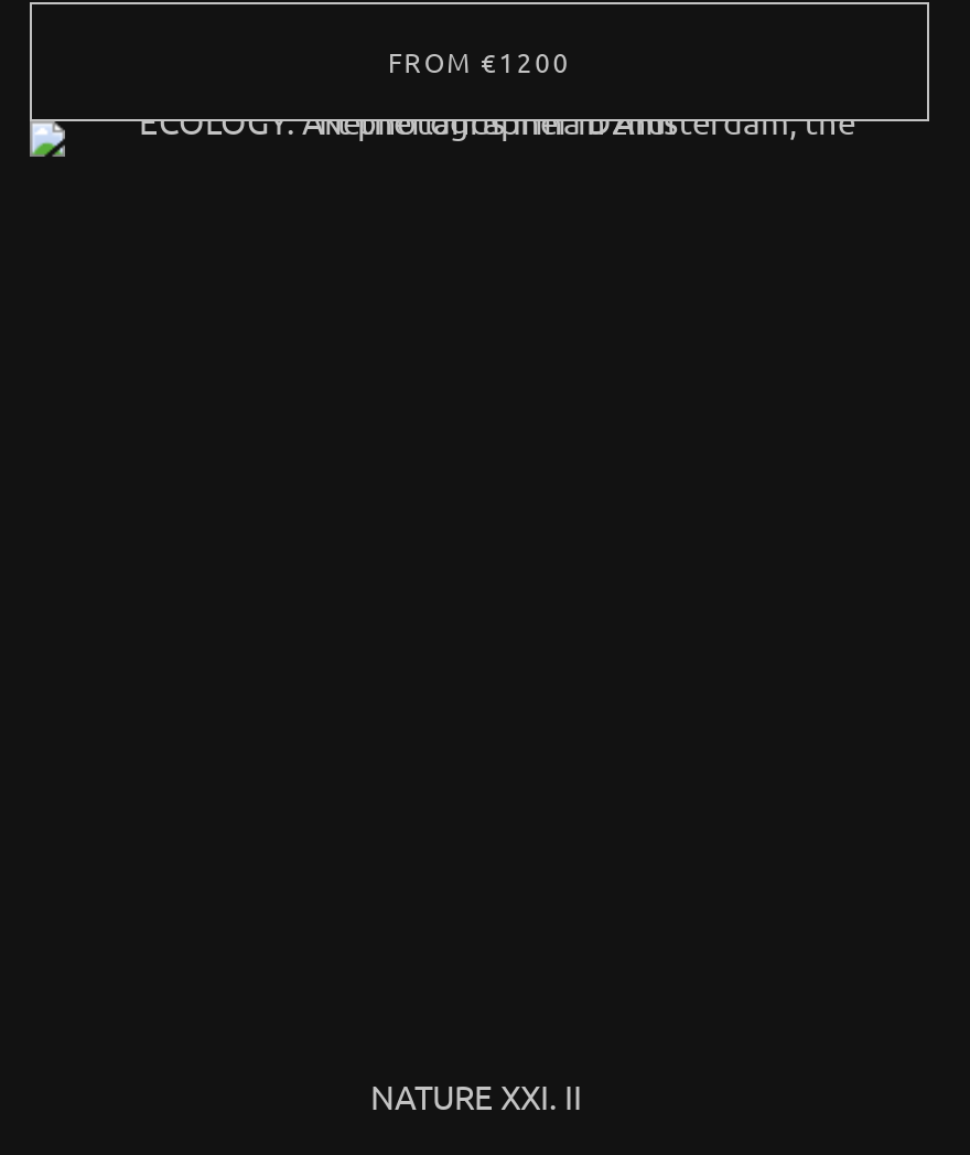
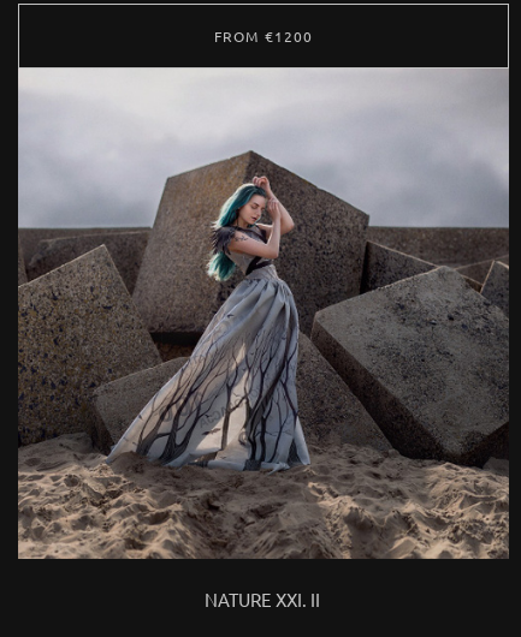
+ [image]
